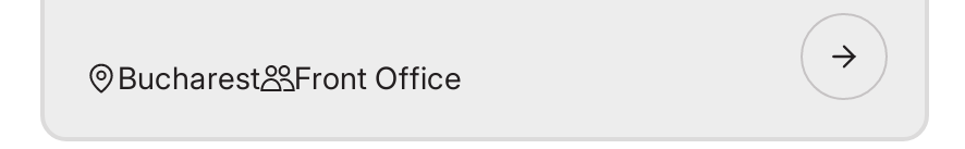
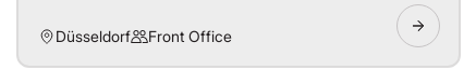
- Bucharest
+ Düsseldorf
